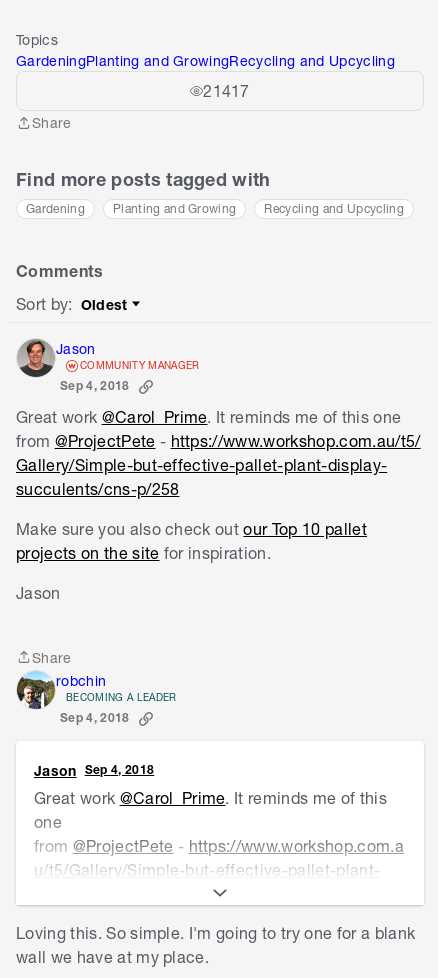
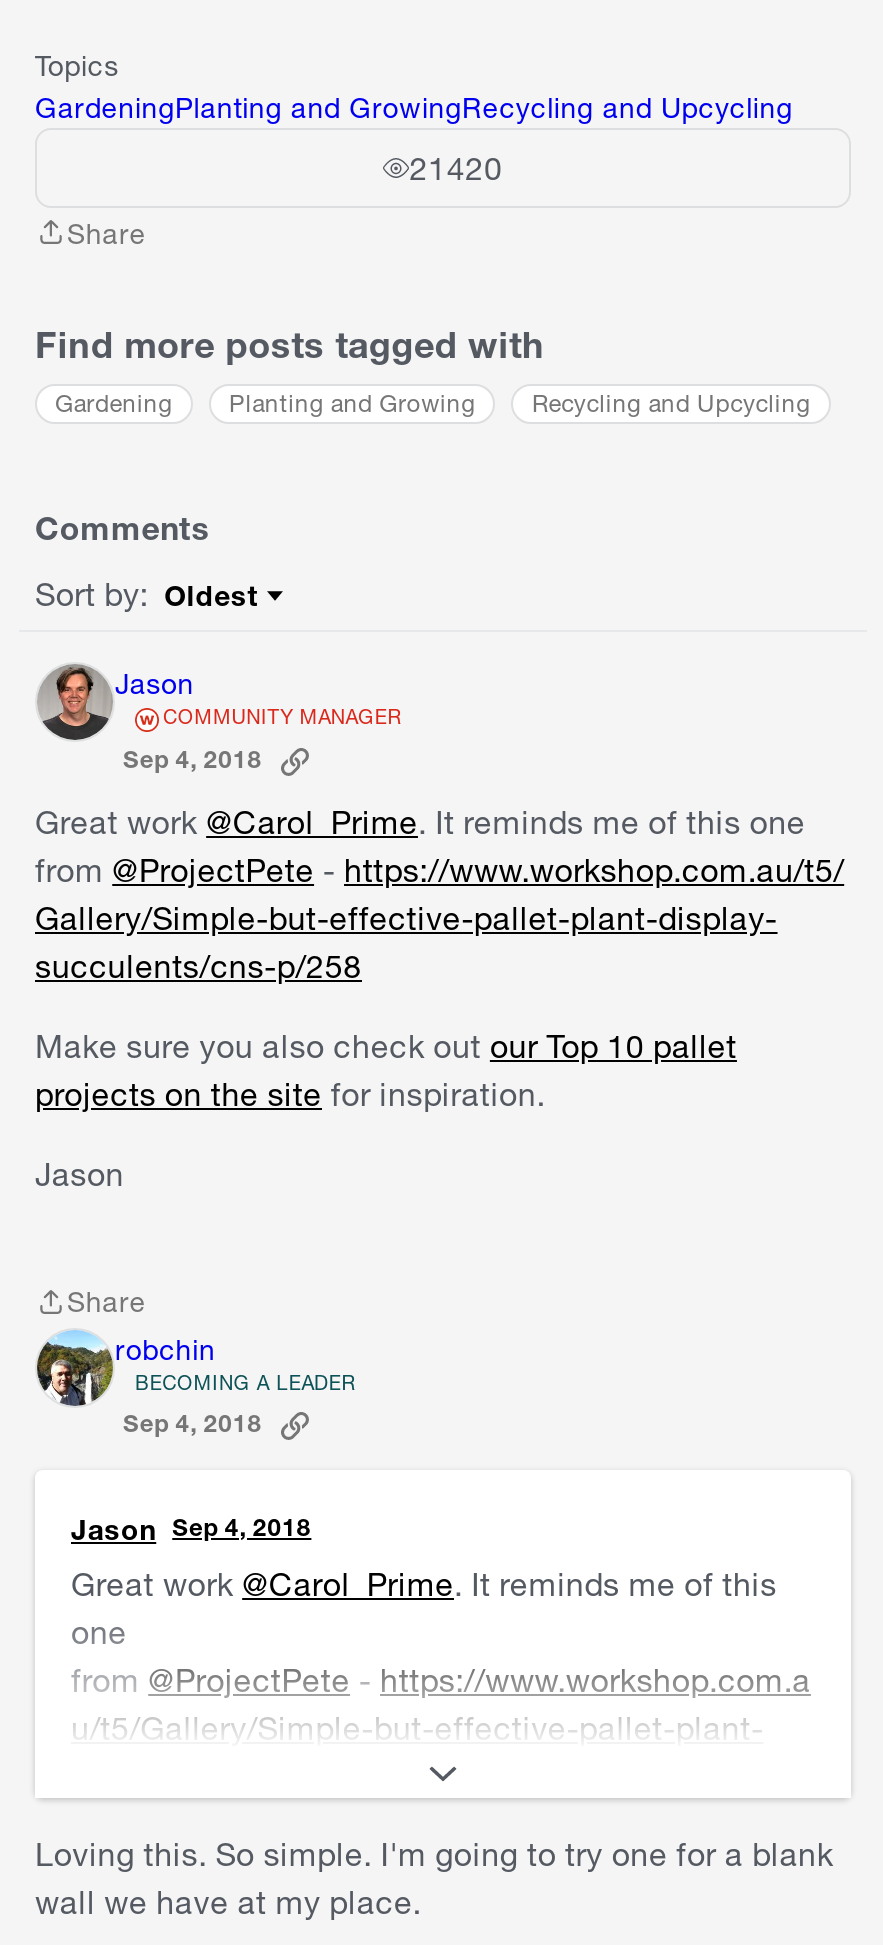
- 21417
+ 21420
